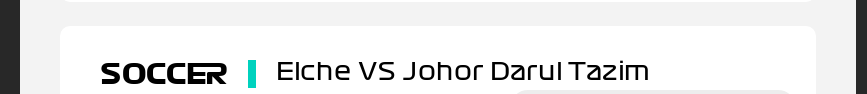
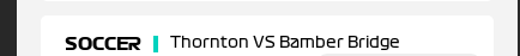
- Elche VS Johor Darul Tazim
+ Thornton VS Bamber Bridge
